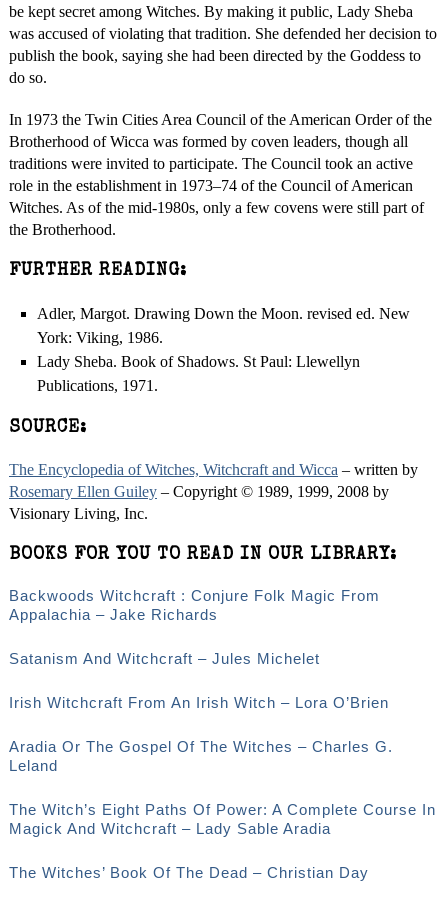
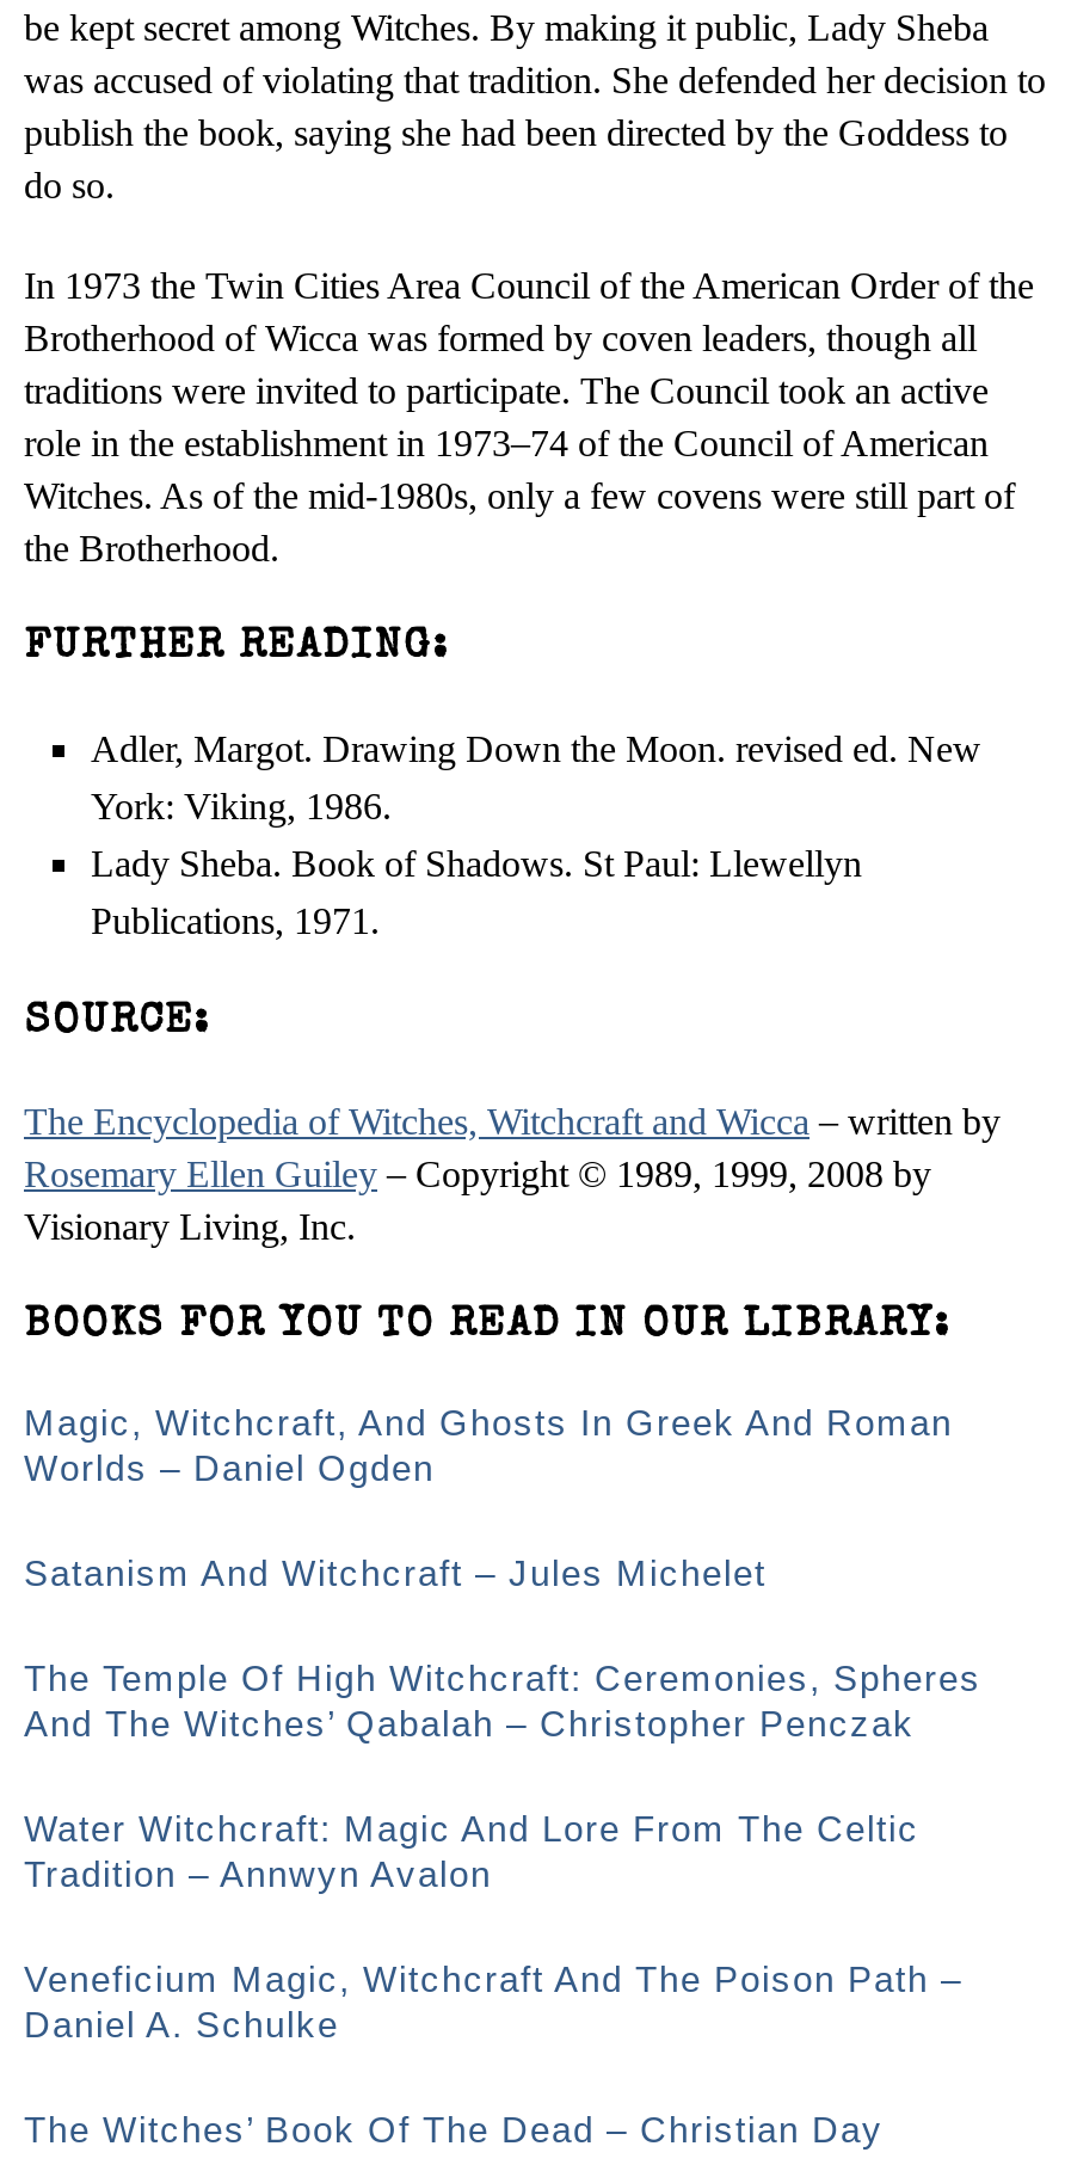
- Backwoods Witchcraft : Conjure Folk Magic From
- Appalachia – Jake Richards
+ Magic, Witchcraft, And Ghosts In Greek And Roman
+ Worlds – Daniel Ogden

- Irish Witchcraft From An Irish Witch – Lora O’Brien
+ The Temple Of High Witchcraft: Ceremonies, Spheres
+ And The Witches’ Qabalah – Christopher Penczak

- Aradia Or The Gospel Of The Witches – Charles G.
- Leland
+ Water Witchcraft: Magic And Lore From The Celtic
+ Tradition – Annwyn Avalon

- The Witch’s Eight Paths Of Power: A Complete Course In
- Magick And Witchcraft – Lady Sable Aradia
+ Veneficium Magic, Witchcraft And The Poison Path –
+ Daniel A. Schulke
